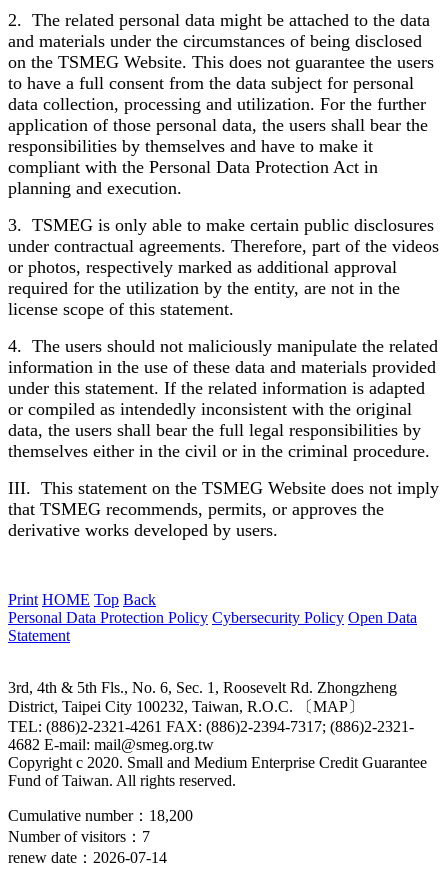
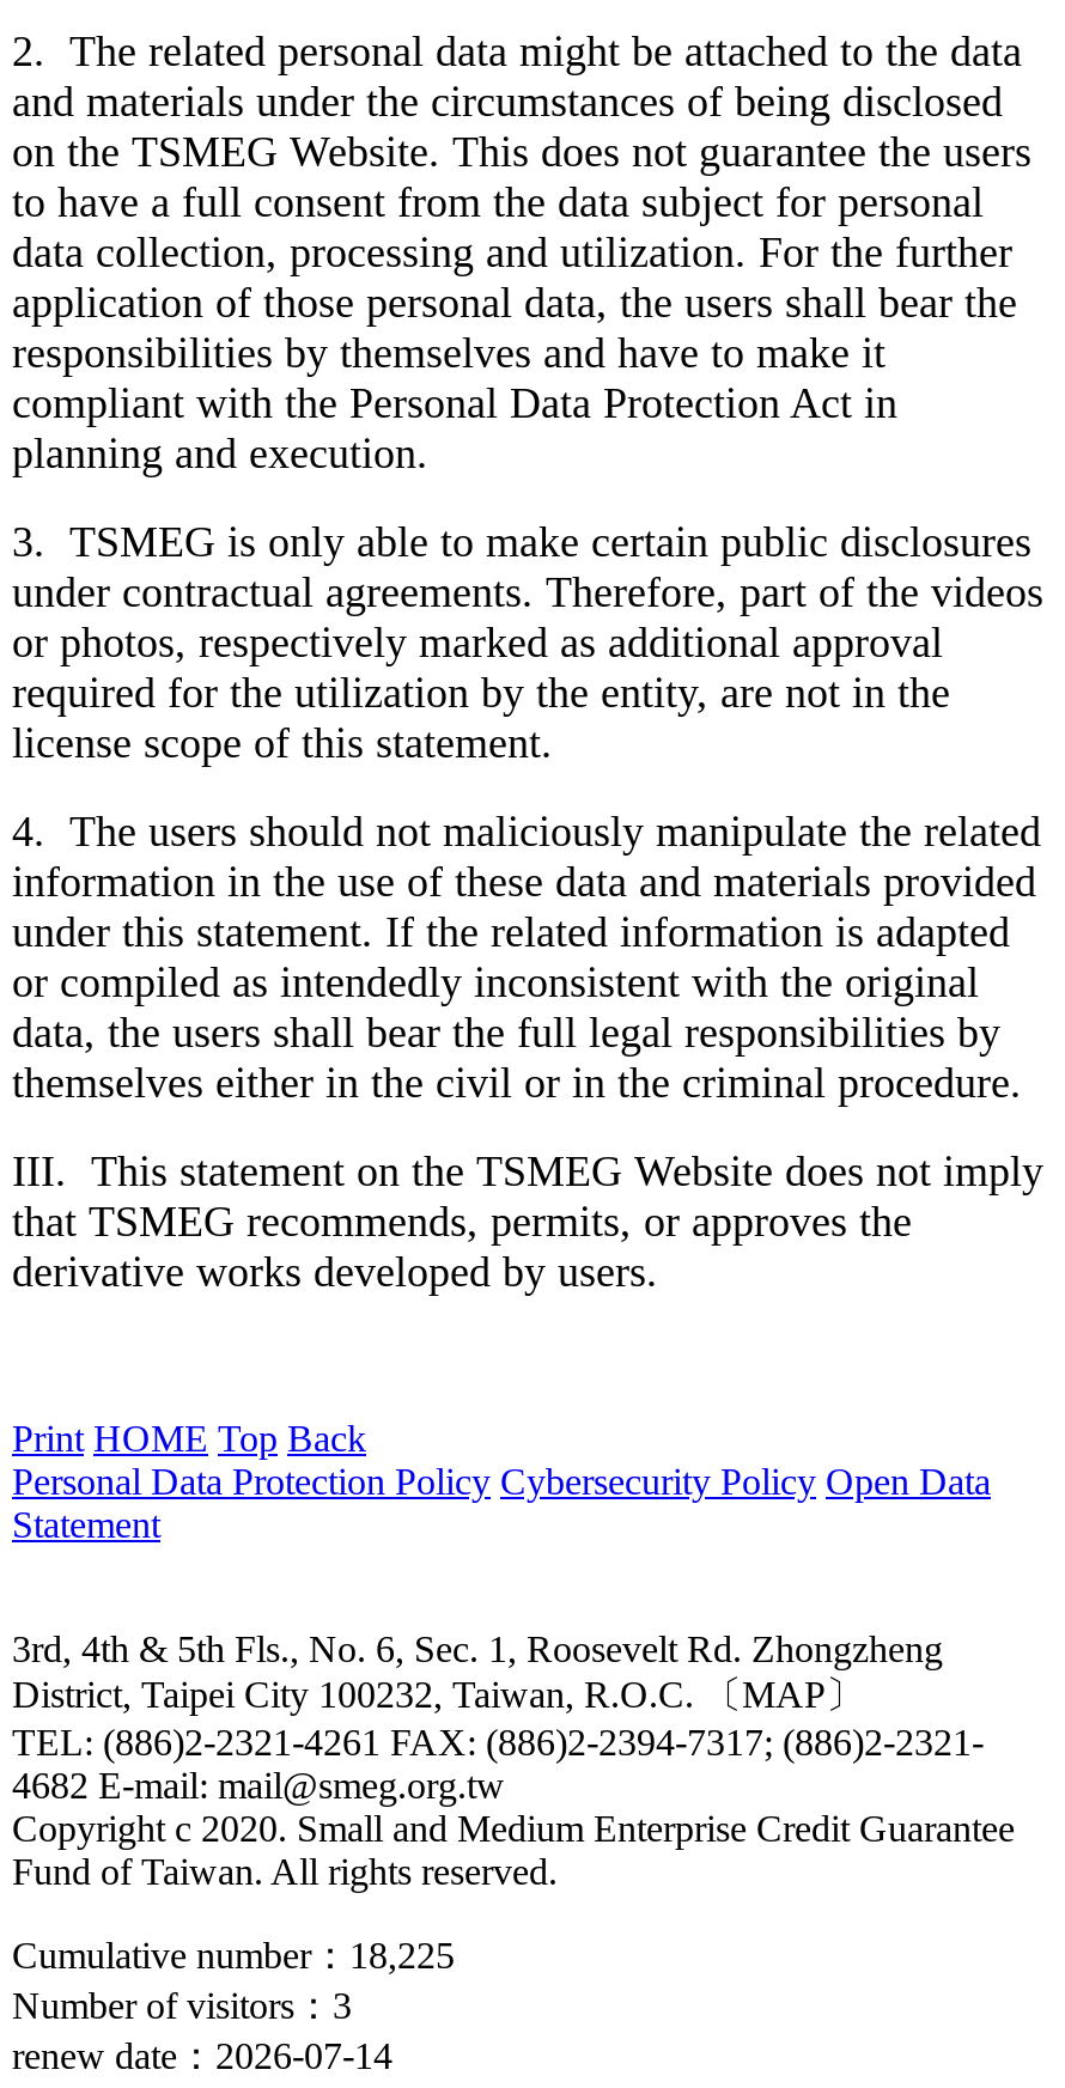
- Cumulative number：18,200
+ Cumulative number：18,225

- Number of visitors：7
+ Number of visitors：3
